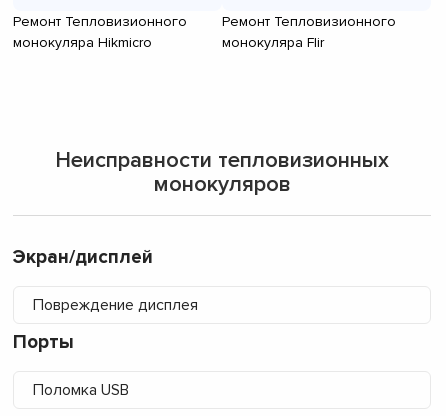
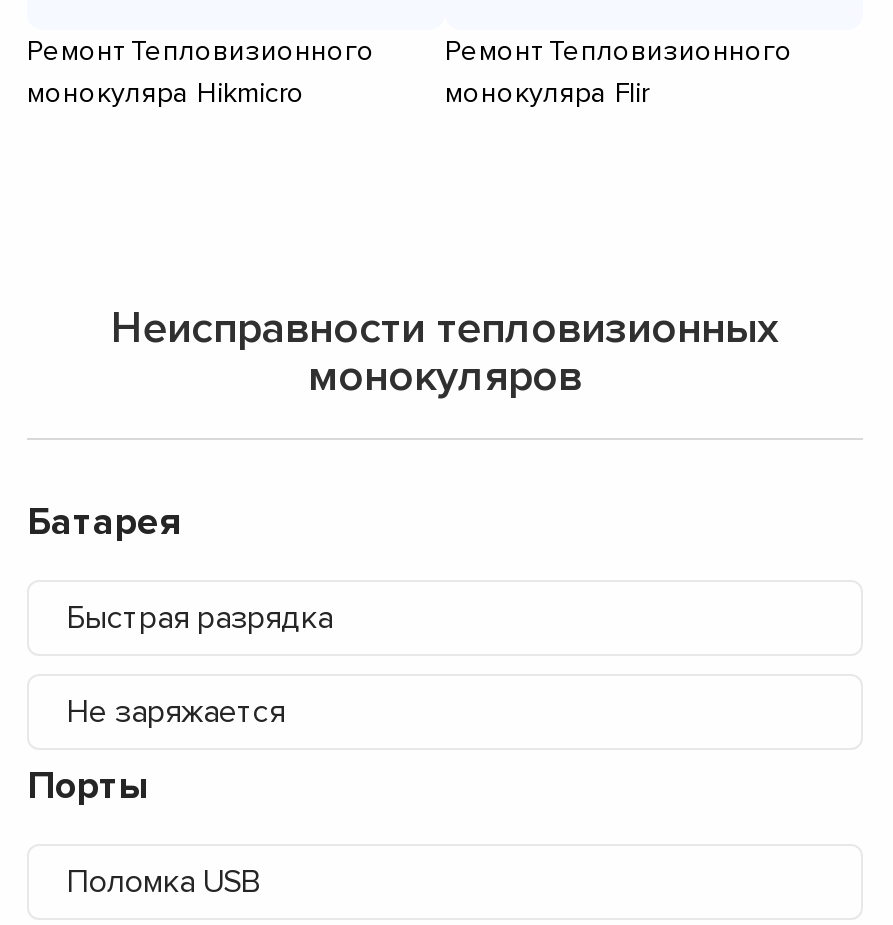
- Экран/дисплей
- Повреждение дисплея
+ Батарея
+ Быстрая разрядка
+ Не заряжается
